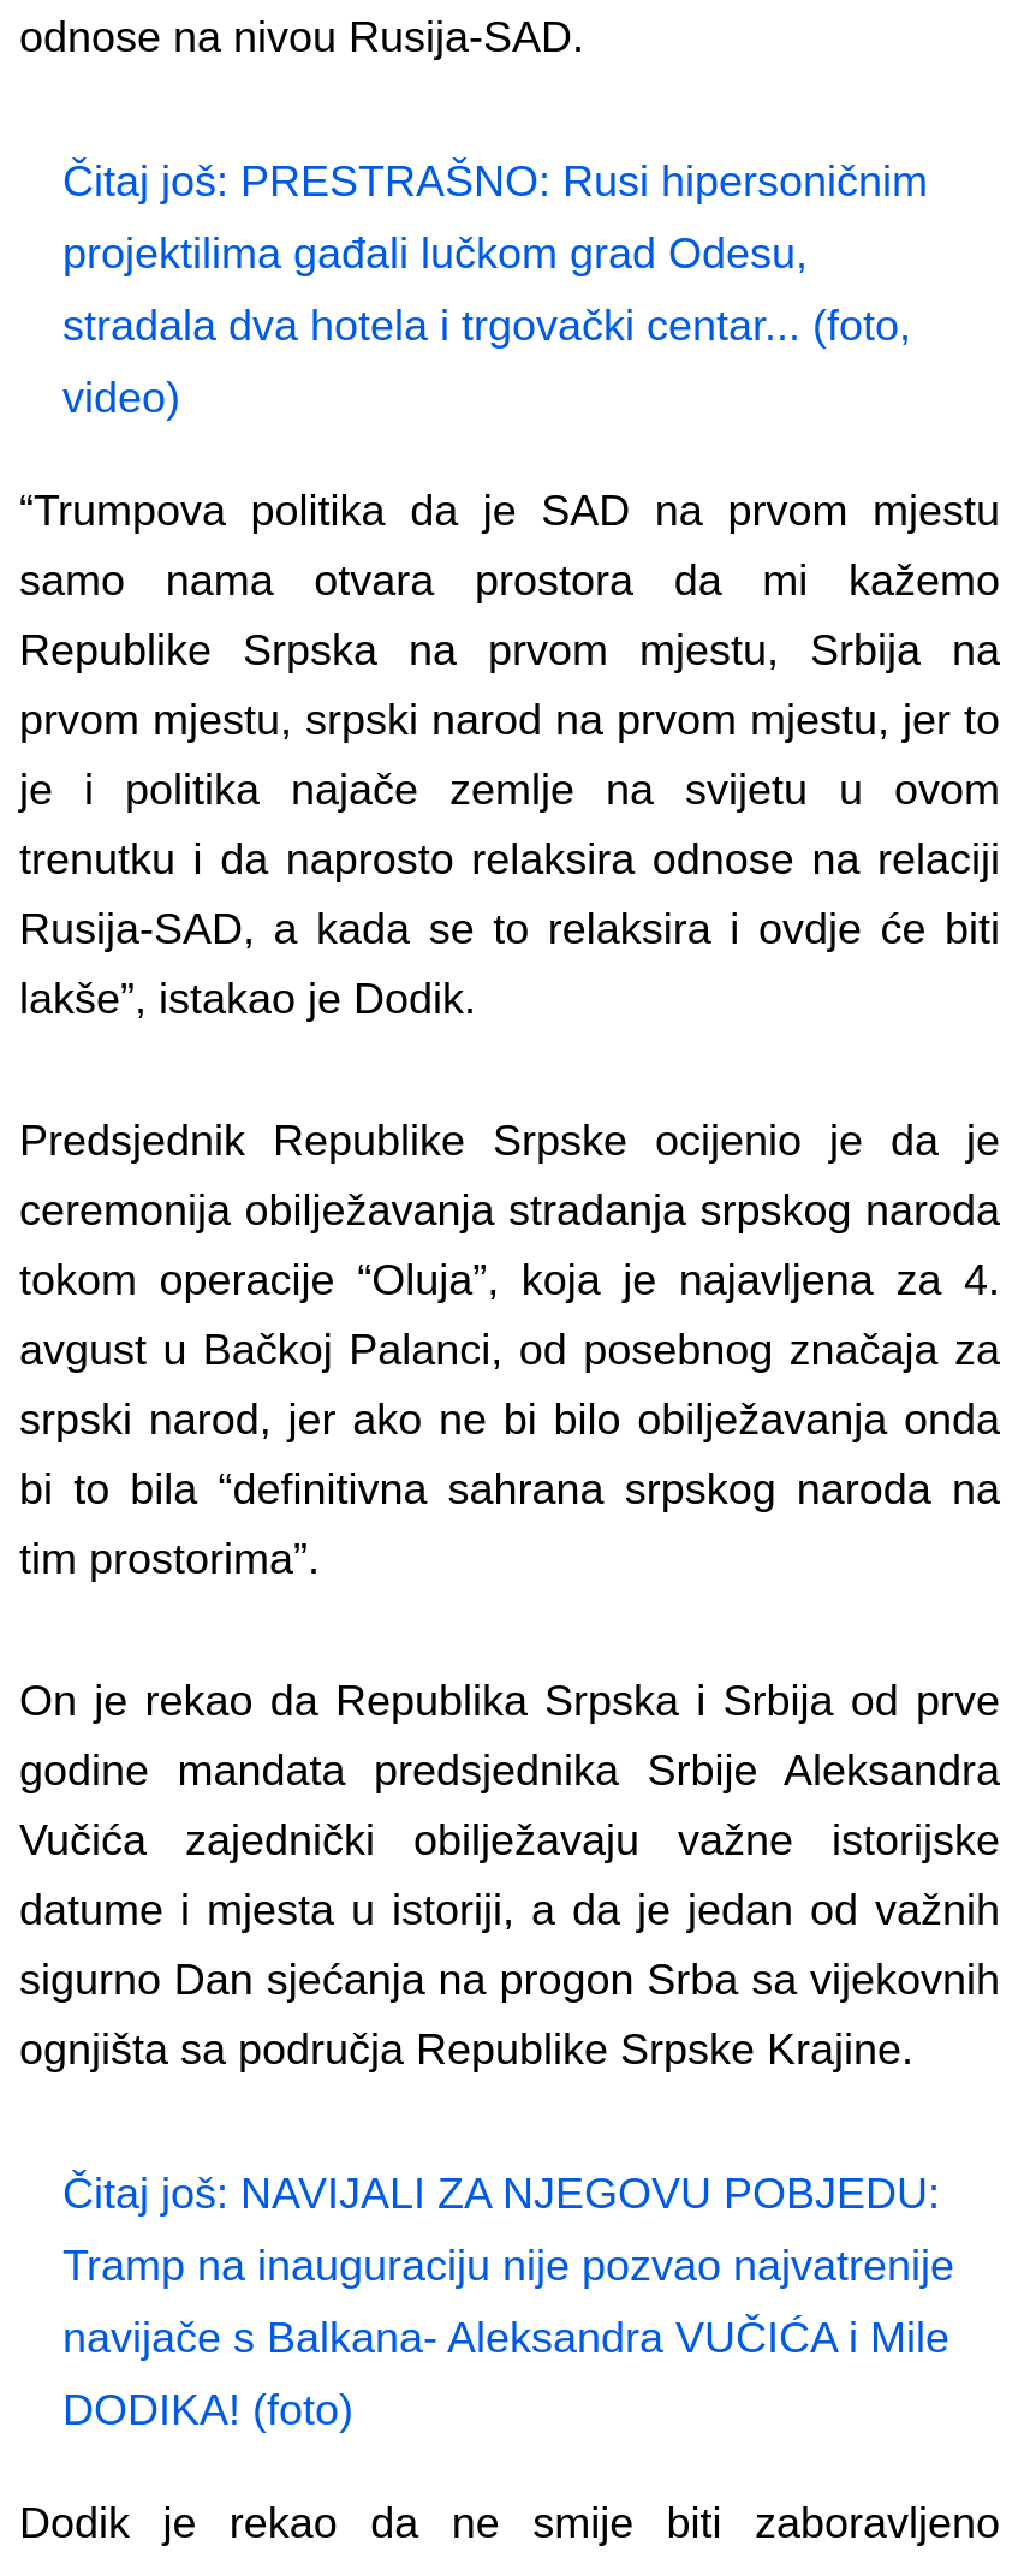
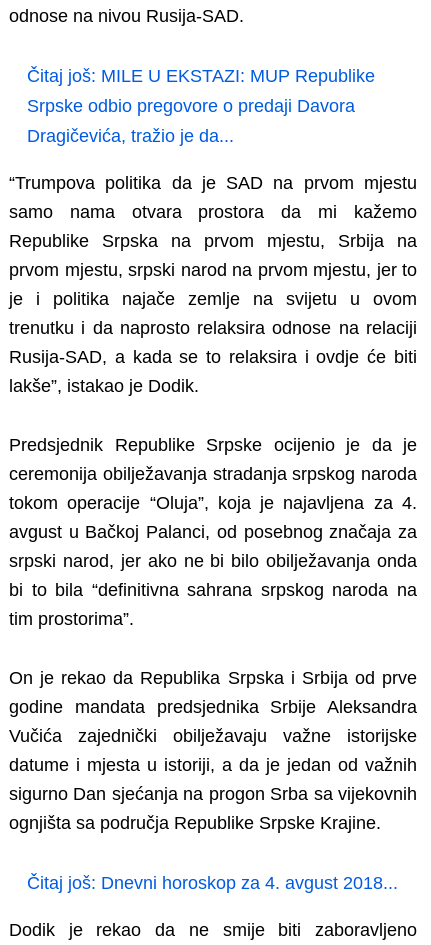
- Čitaj još: PRESTRAŠNO: Rusi hipersoničnim
- projektilima gađali lučkom grad Odesu,
- stradala dva hotela i trgovački centar... (foto,
- video)
+ Čitaj još: MILE U EKSTAZI: MUP Republike
+ Srpske odbio pregovore o predaji Davora
+ Dragičevića, tražio je da...

- Čitaj još: NAVIJALI ZA NJEGOVU POBJEDU:
- Tramp na inauguraciju nije pozvao najvatrenije
- navijače s Balkana- Aleksandra VUČIĆA i Mile
- DODIKA! (foto)
+ Čitaj još: Dnevni horoskop za 4. avgust 2018...
